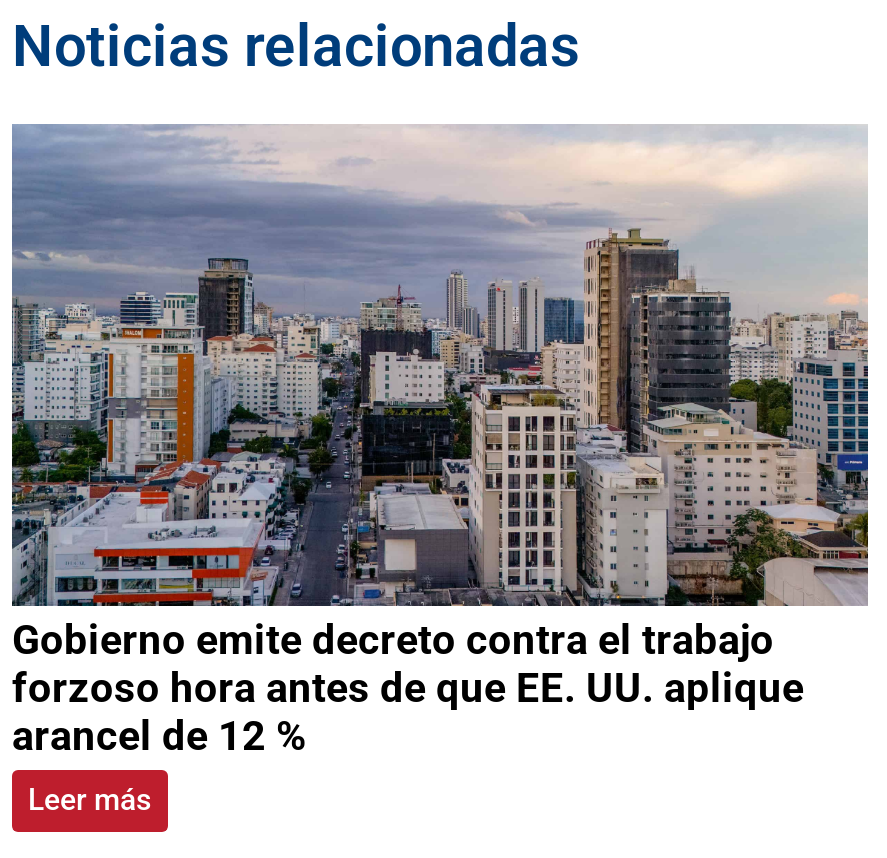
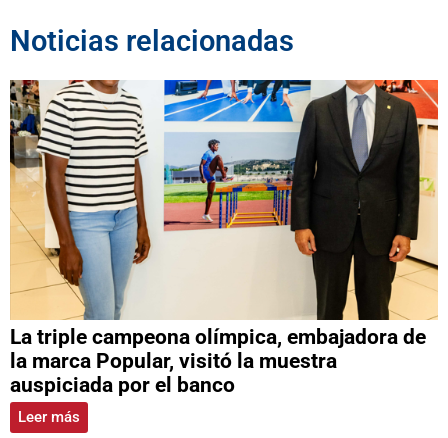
- [image]
- Gobierno emite decreto contra el trabajo
- forzoso hora antes de que EE. UU. aplique
- arancel de 12 %
+ [image]
+ La triple campeona olímpica, embajadora de
+ la marca Popular, visitó la muestra
+ auspiciada por el banco
